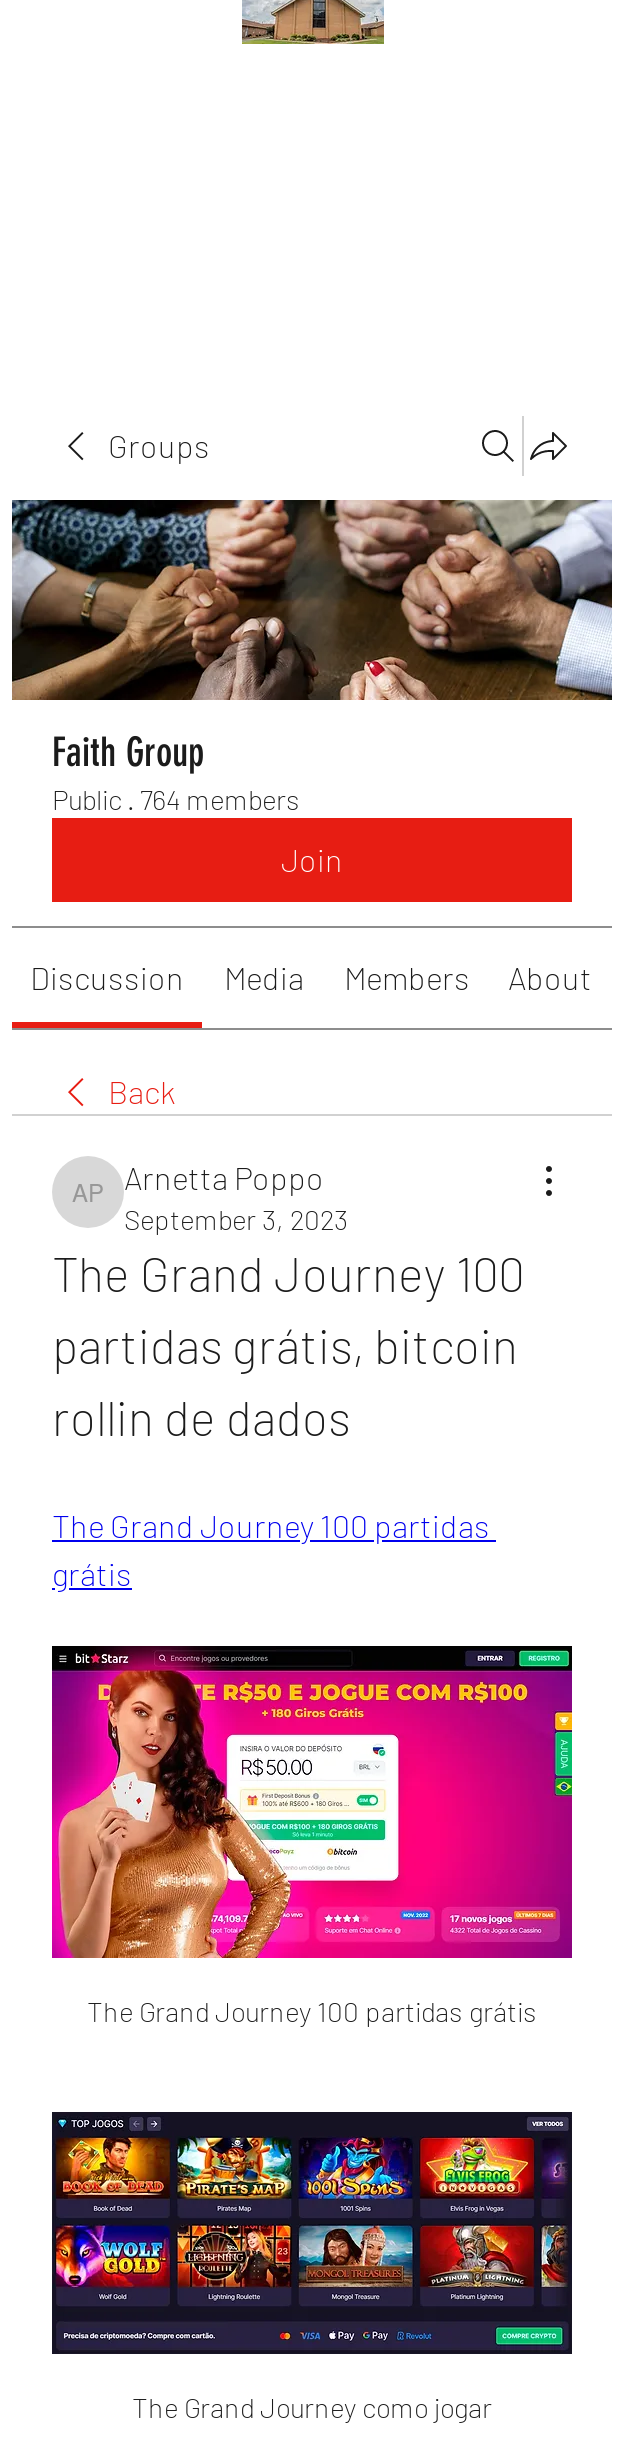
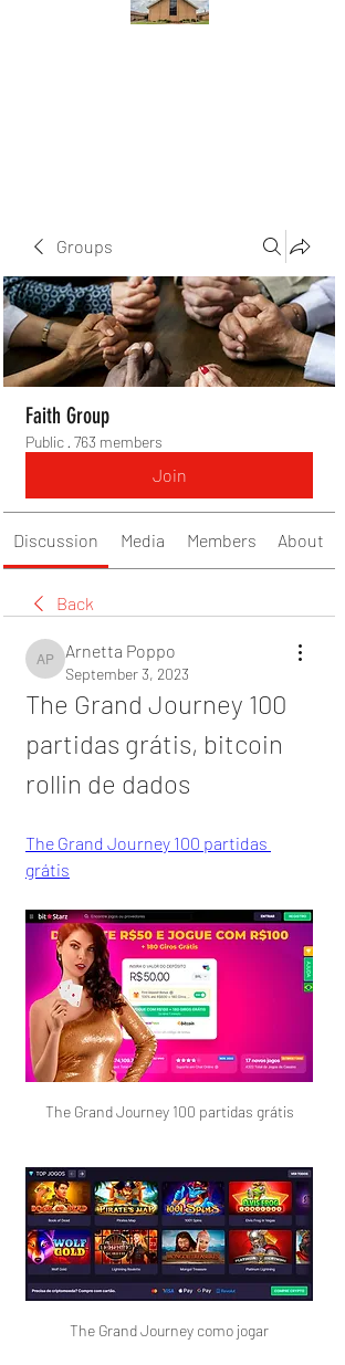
- Public 764 members
+ Public 763 members
